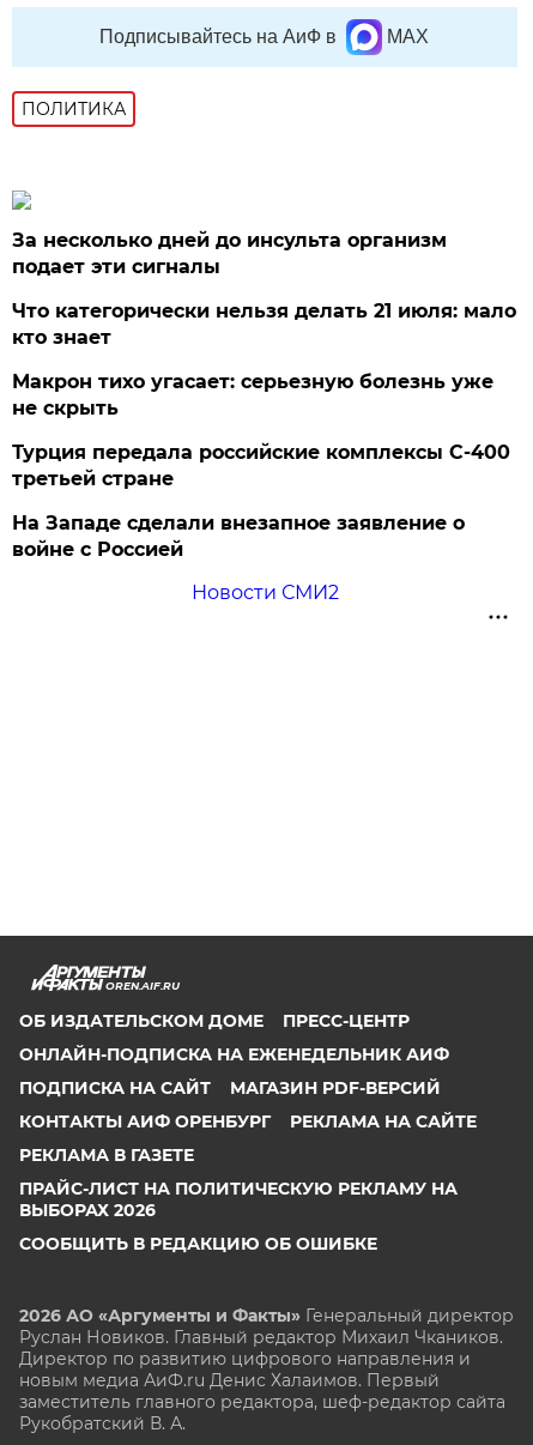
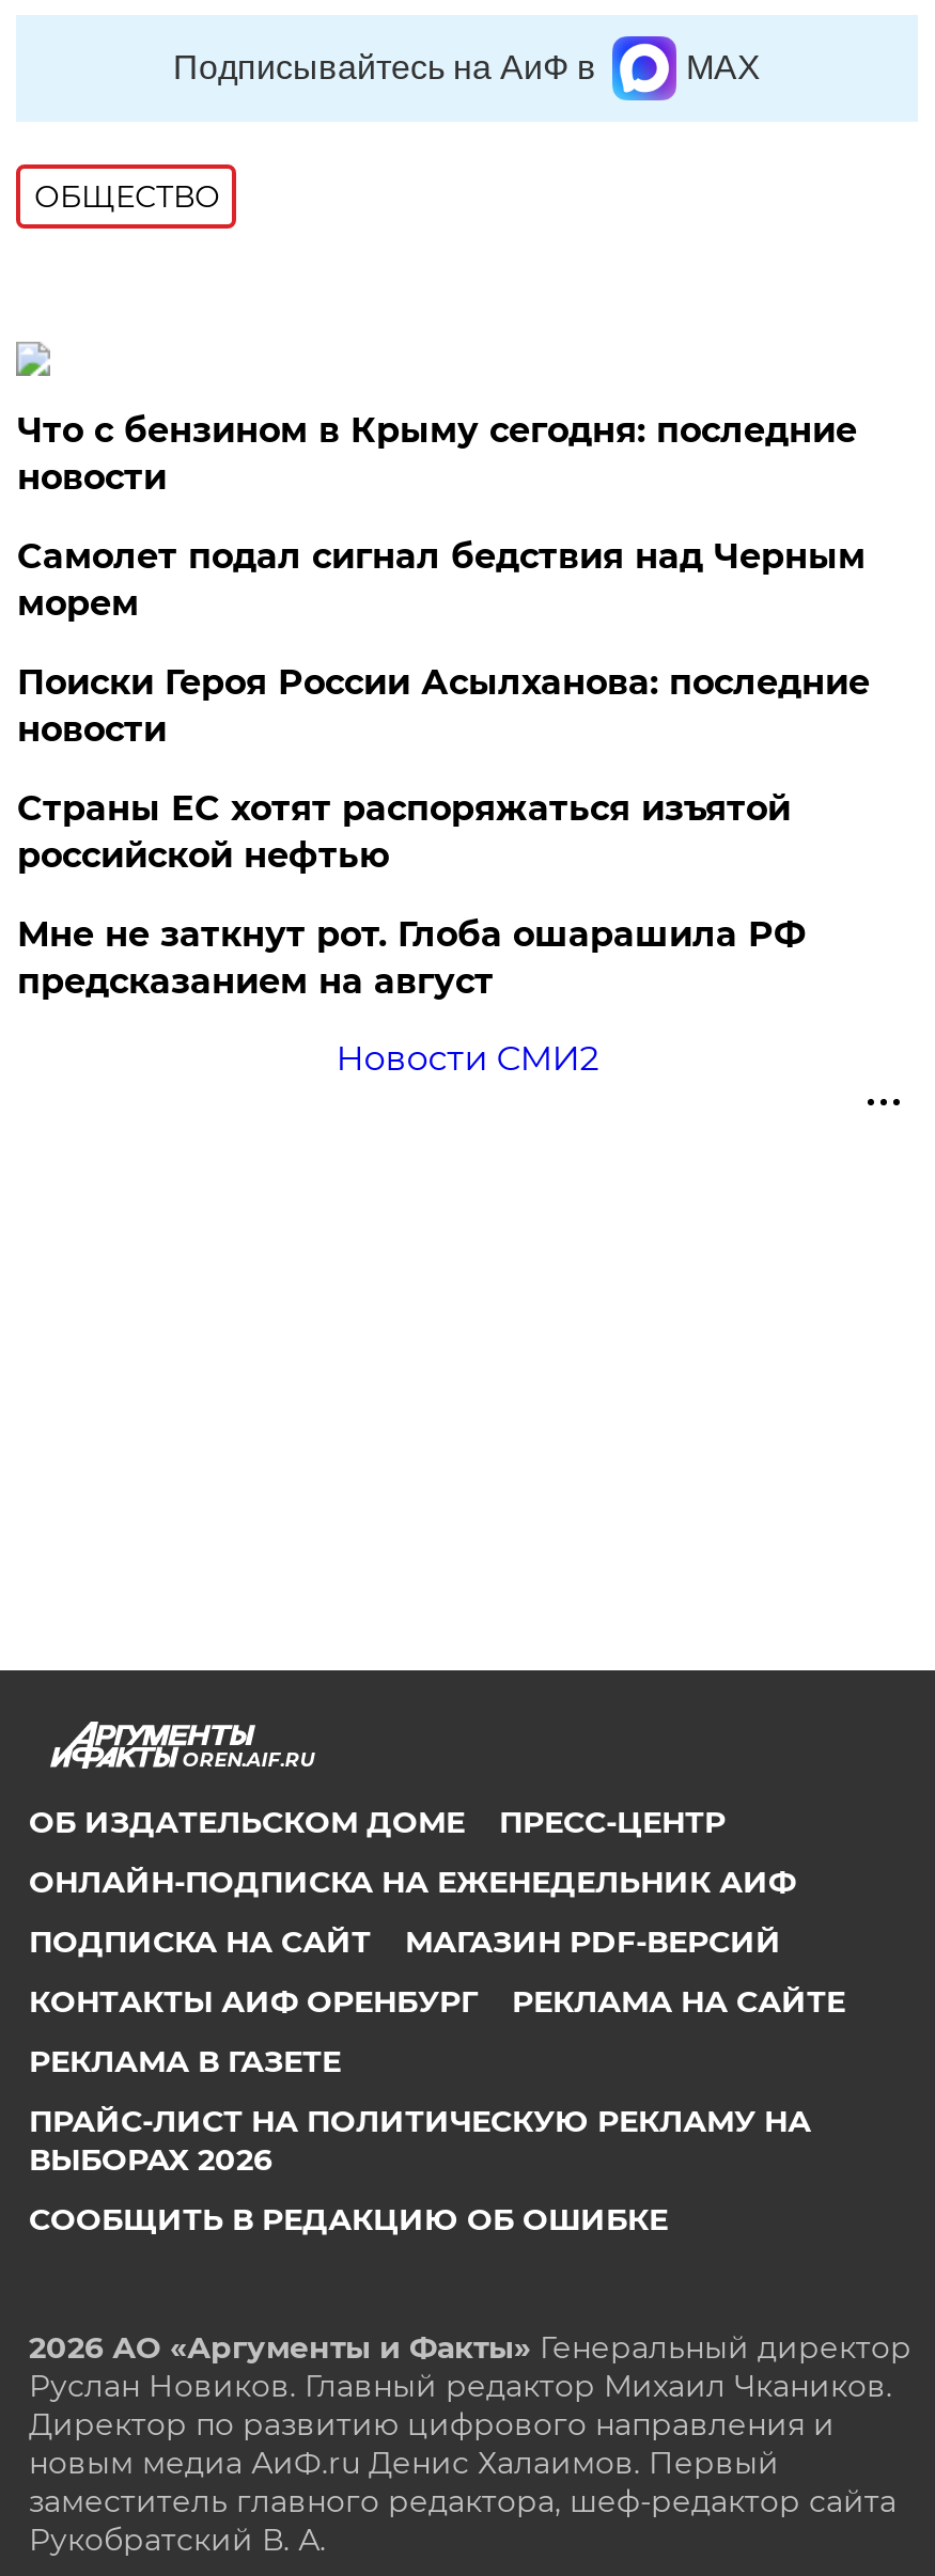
- ПОЛИТИКА
+ ОБЩЕСТВО

- За несколько дней до инсульта организм
- подает эти сигналы
+ Что с бензином в Крыму сегодня: последние
+ новости

- Что категорически нельзя делать 21 июля: мало
- кто знает
+ Самолет подал сигнал бедствия над Черным
+ морем

- Макрон тихо угасает: серьезную болезнь уже
- не скрыть
+ Поиски Героя России Асылханова: последние
+ новости

- Турция передала российские комплексы С-400
- третьей стране
+ Страны ЕС хотят распоряжаться изъятой
+ российской нефтью

- На Западе сделали внезапное заявление о
- войне с Россией
+ Мне не заткнут рот. Глоба ошарашила РФ
+ предсказанием на август
